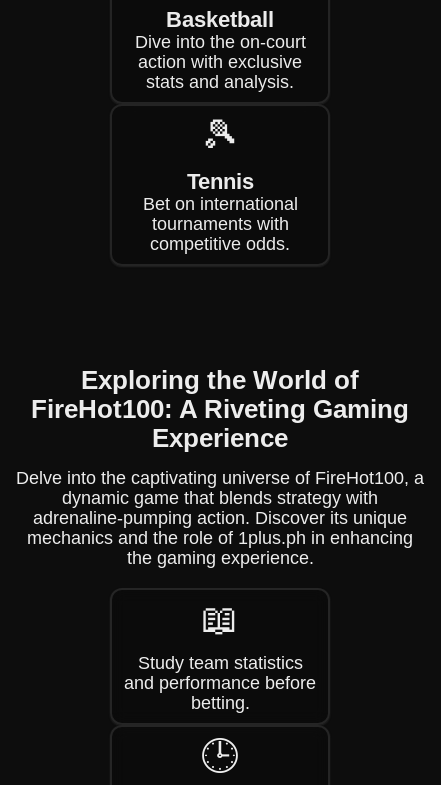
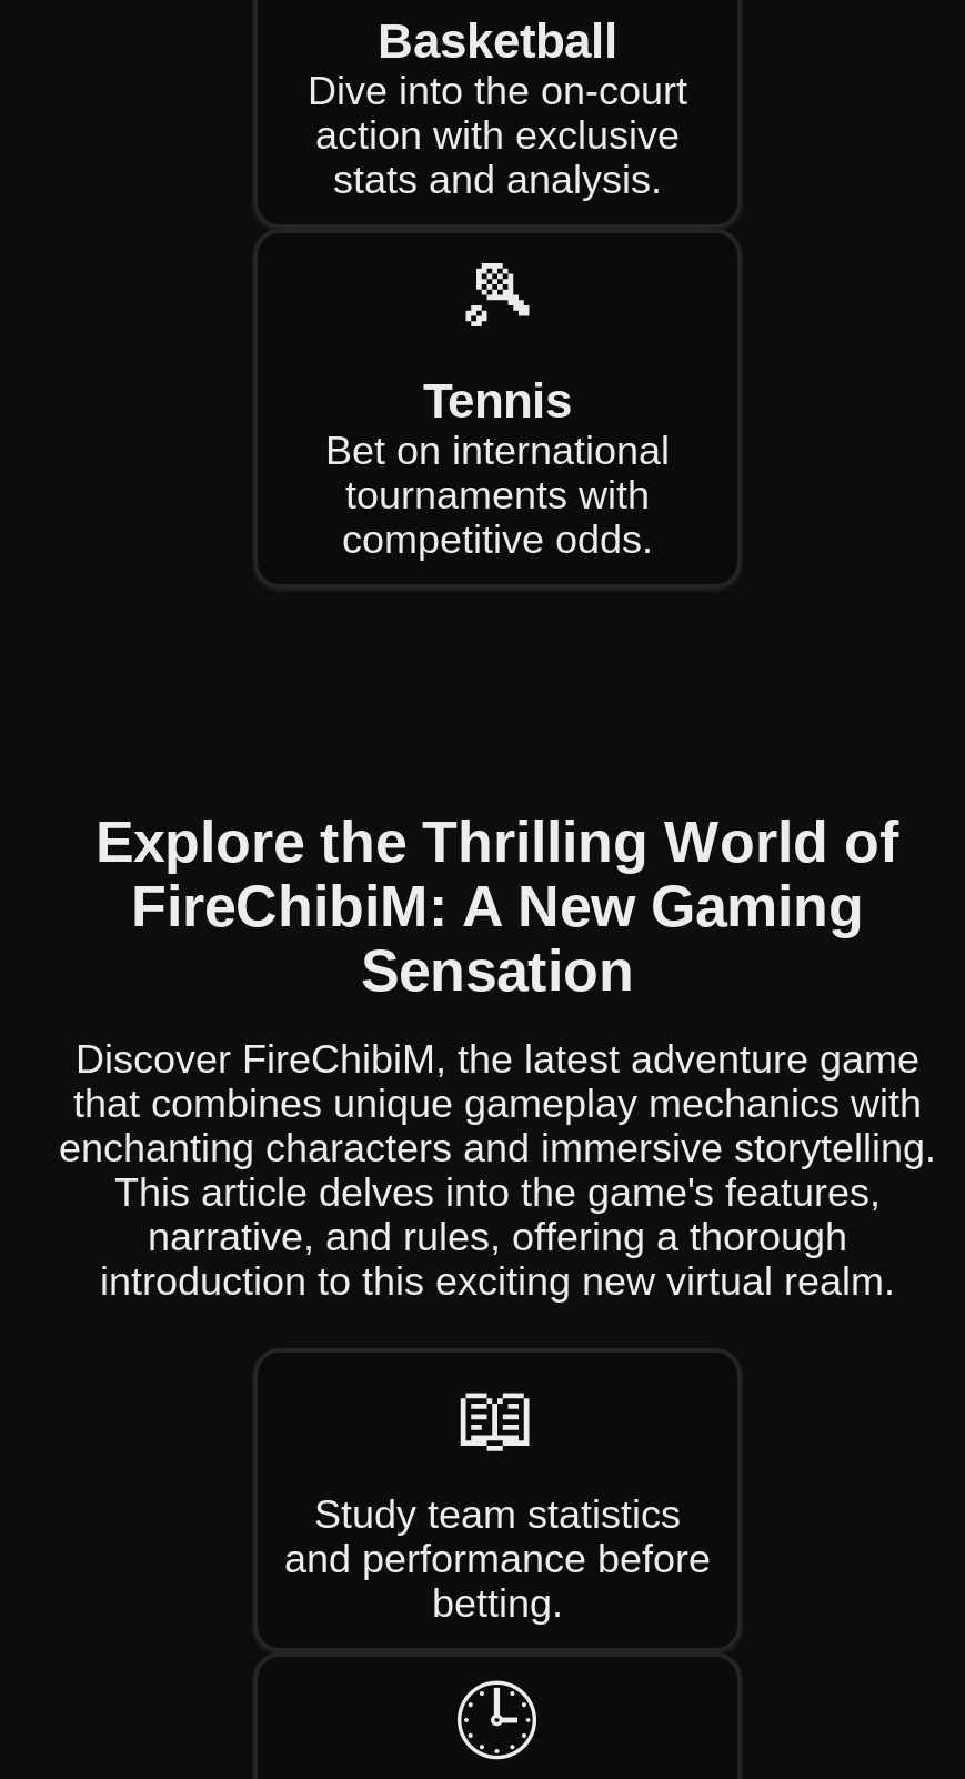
- Exploring the World of
- FireHot100: A Riveting Gaming
- Experience
+ Explore the Thrilling World of
+ FireChibiM: A New Gaming
+ Sensation

- Delve into the captivating universe of FireHot100, a
- dynamic game that blends strategy with
- adrenaline-pumping action. Discover its unique
- mechanics and the role of 1plus.ph in enhancing
- the gaming experience.
+ Discover FireChibiM, the latest adventure game
+ that combines unique gameplay mechanics with
+ enchanting characters and immersive storytelling.
+ This article delves into the game's features,
+ narrative, and rules, offering a thorough
+ introduction to this exciting new virtual realm.
